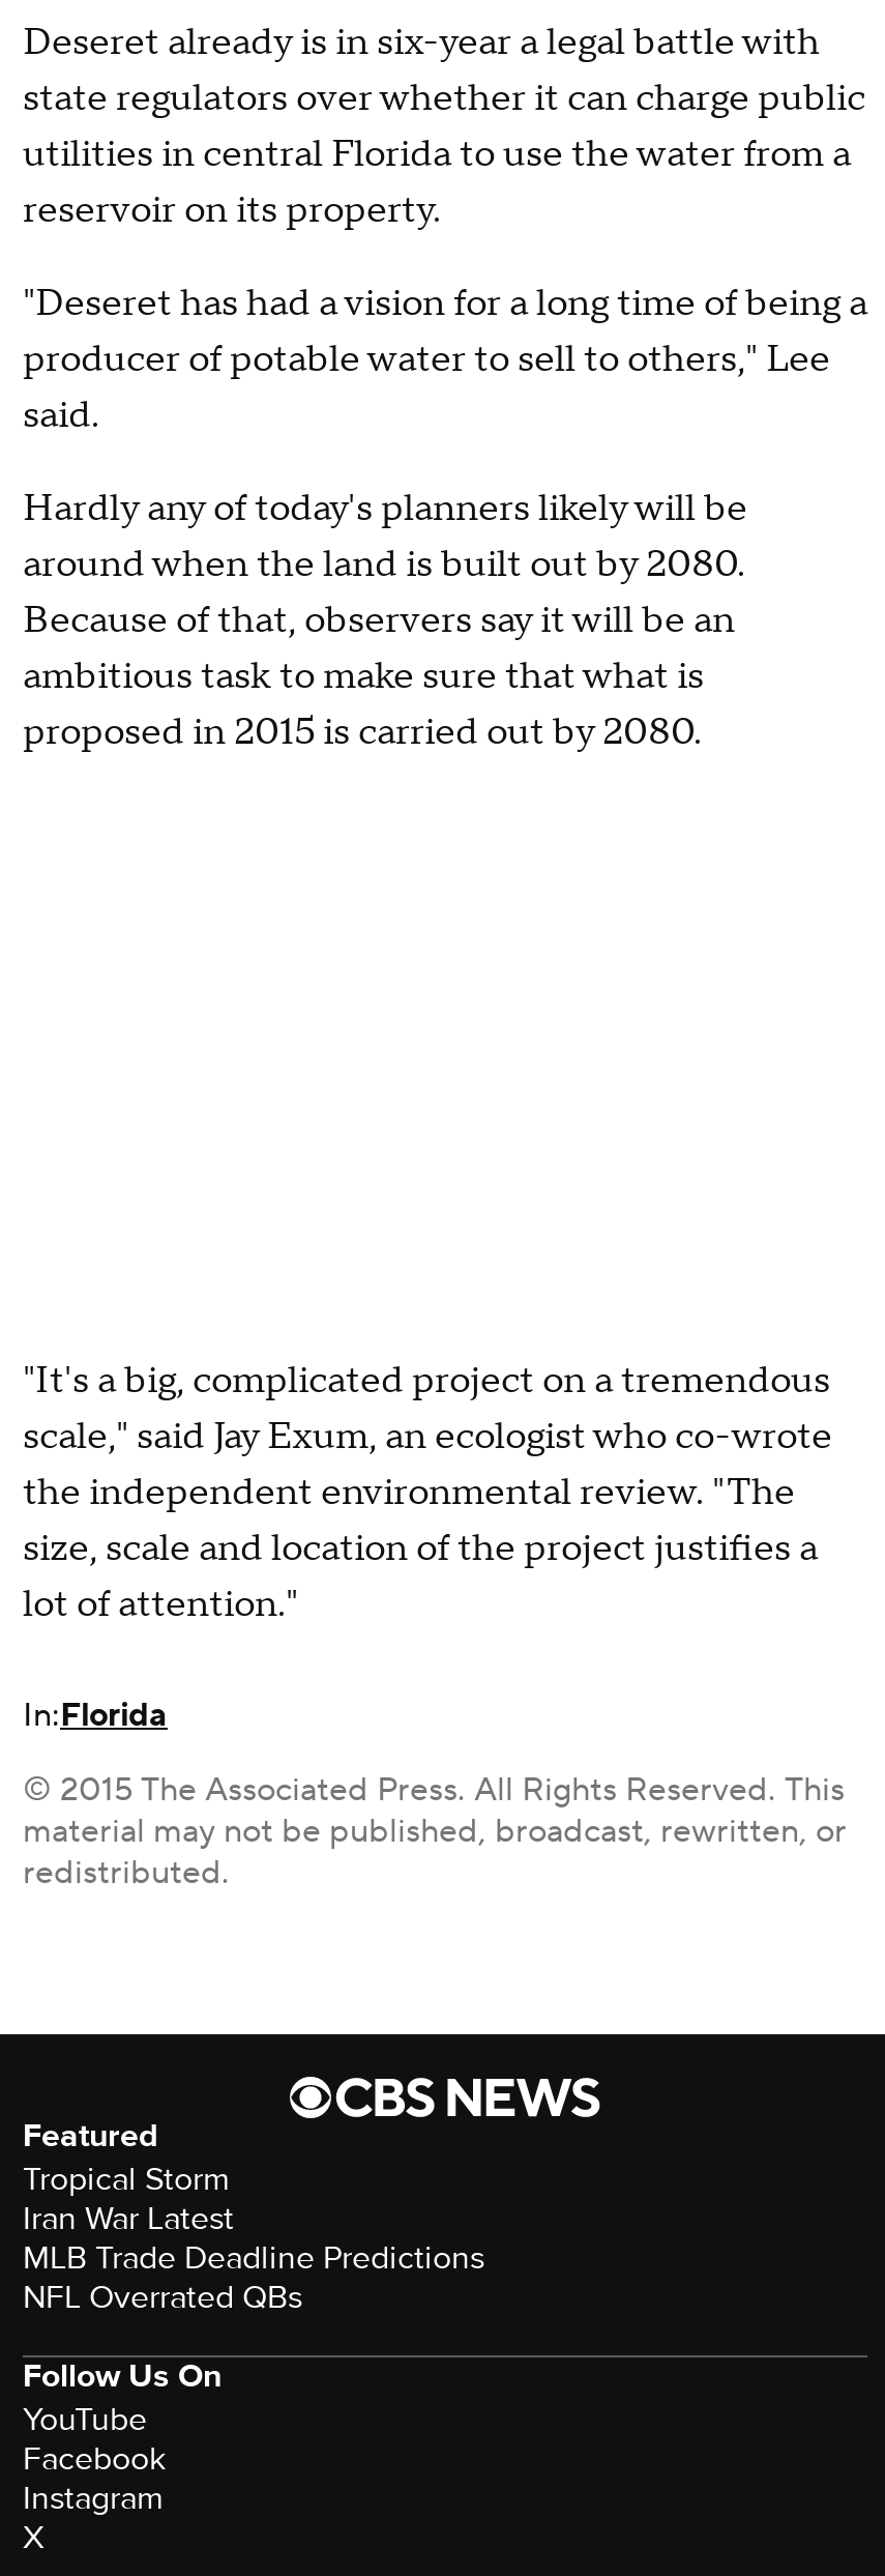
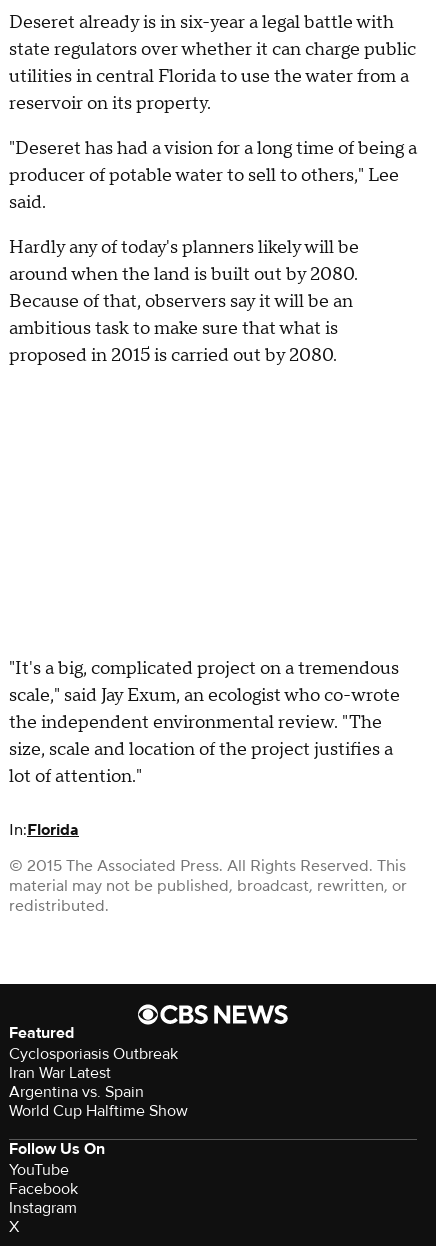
- Tropical Storm
+ Cyclosporiasis Outbreak

- MLB Trade Deadline Predictions
- NFL Overrated QBs
+ Argentina vs. Spain
+ World Cup Halftime Show
